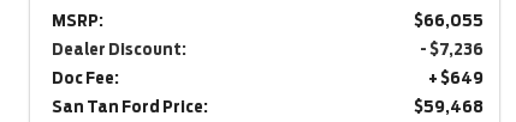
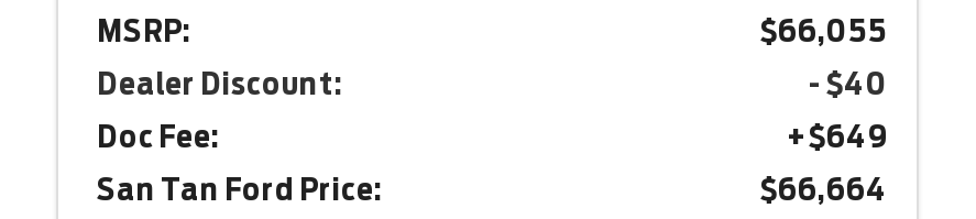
- - $7,236
+ - $40

- $59,468
+ $66,664
